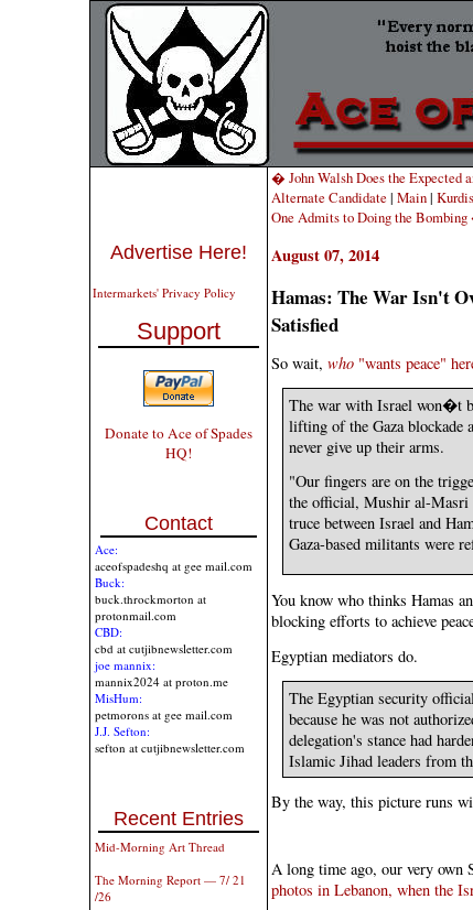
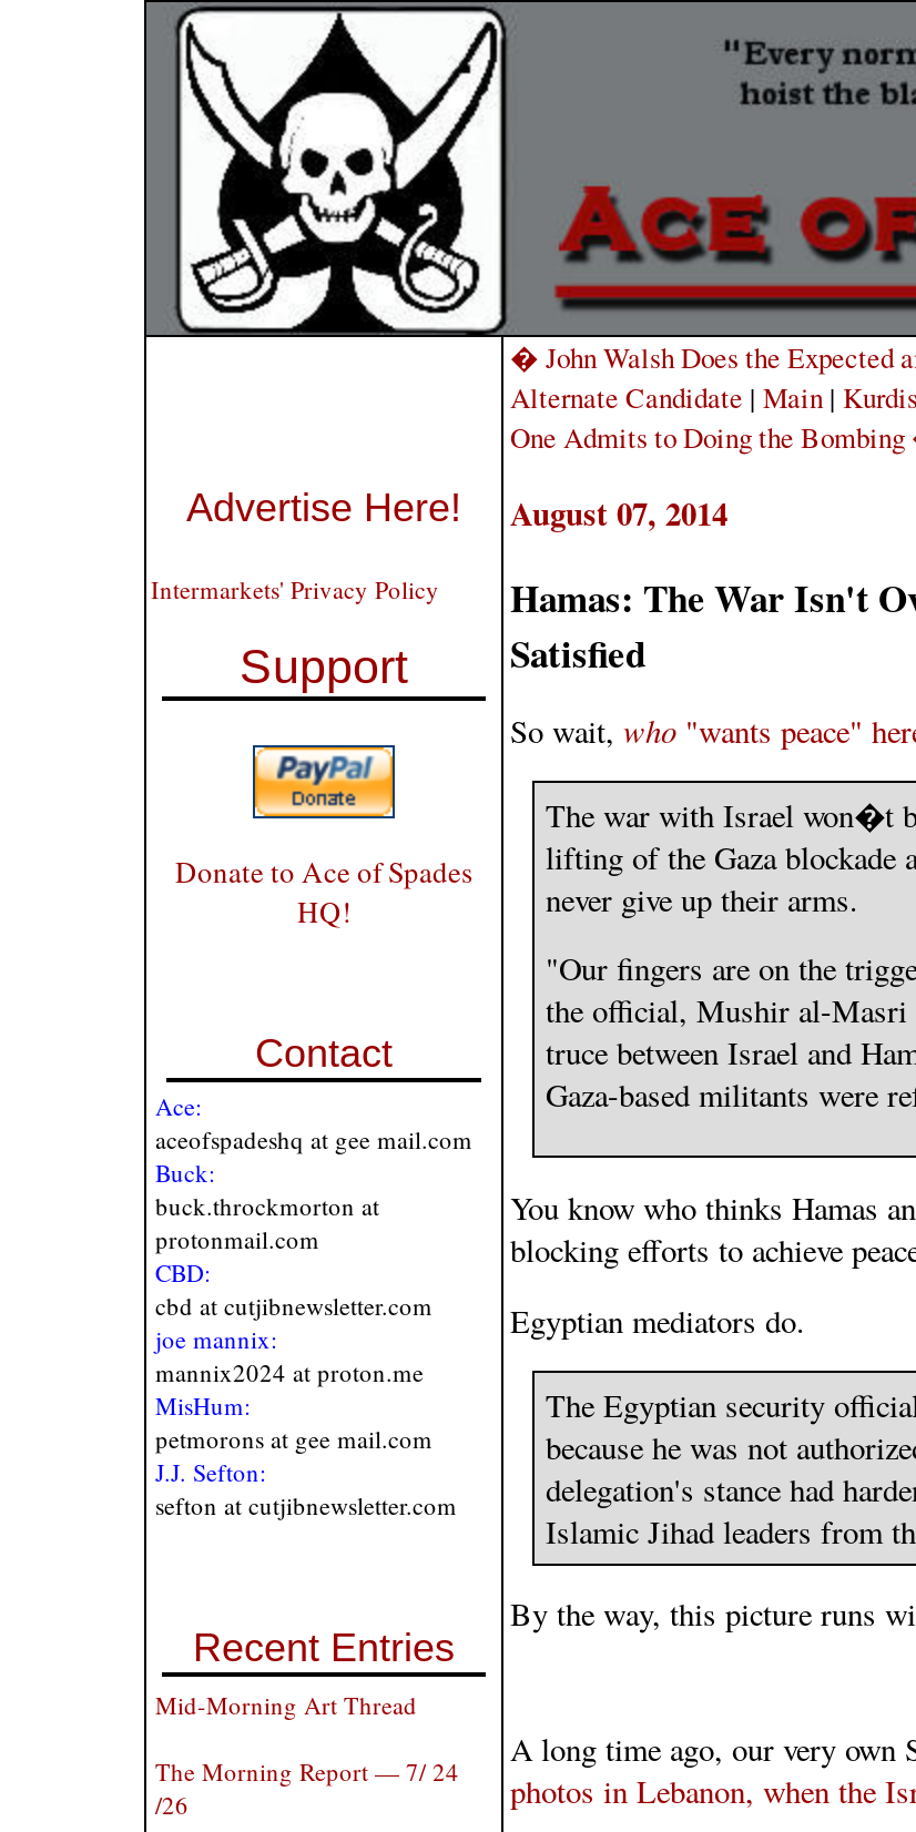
- The Morning Report — 7/ 21
+ The Morning Report — 7/ 24
